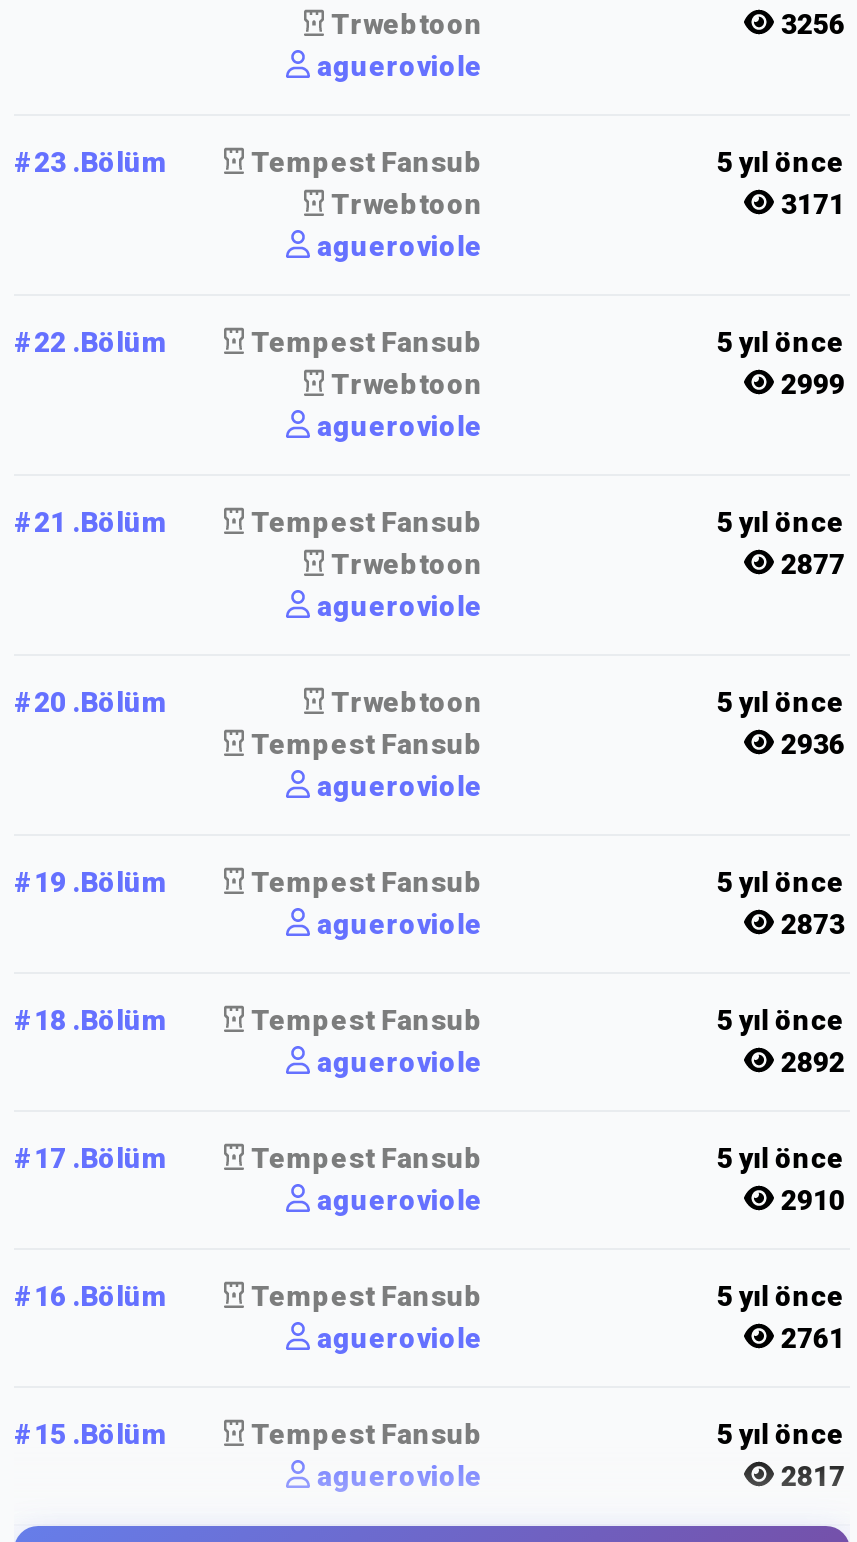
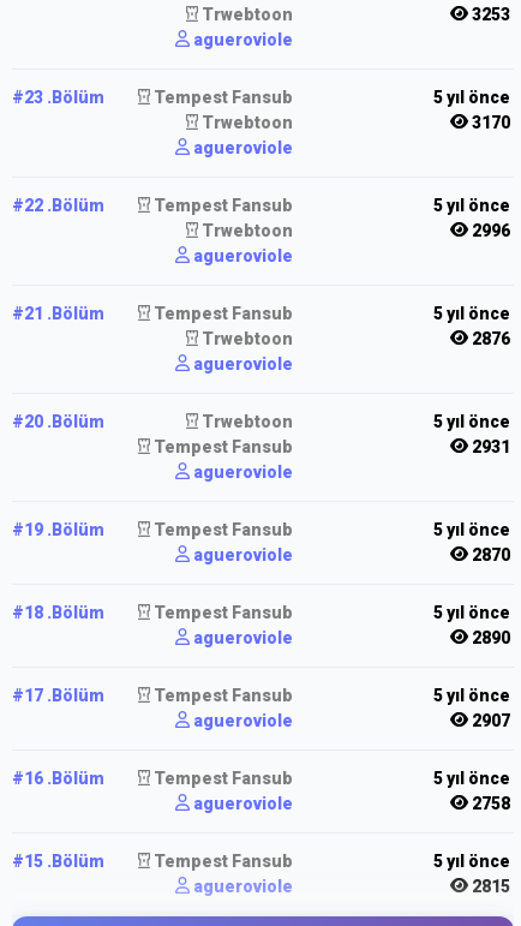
- 3256
+ 3253

- 3171
+ 3170

- 2999
+ 2996

- 2877
+ 2876

- 2936
+ 2931

- 2873
+ 2870

- 2892
+ 2890

- 2910
+ 2907

- 2761
+ 2758

- 2817
+ 2815
